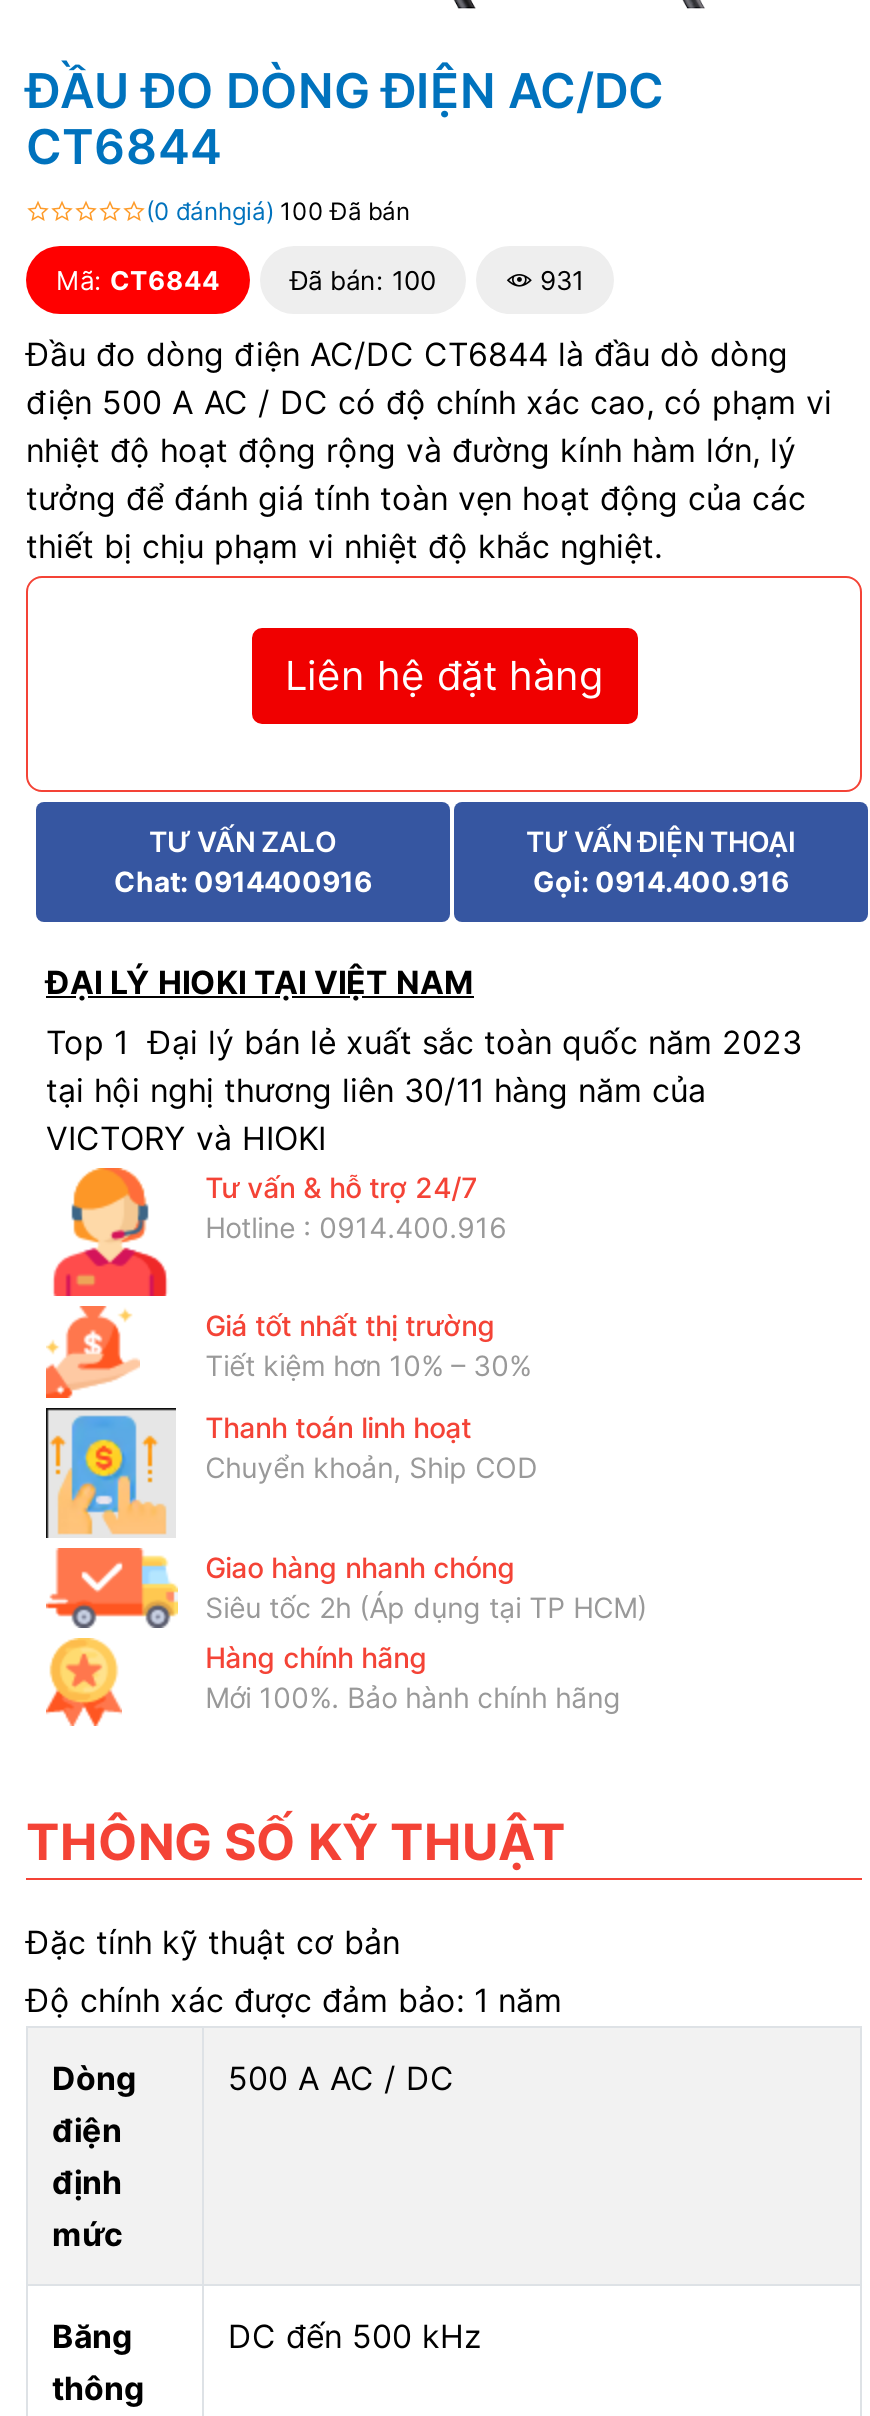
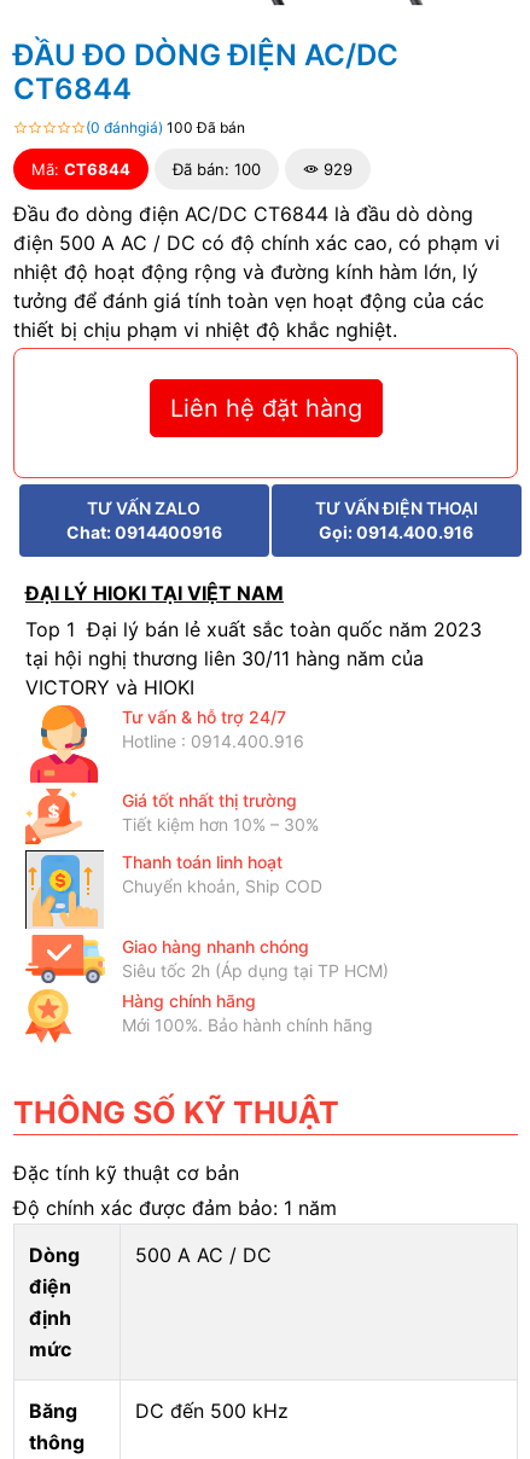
- 931
+ 929
